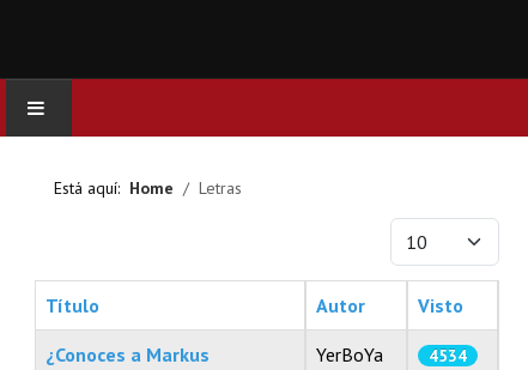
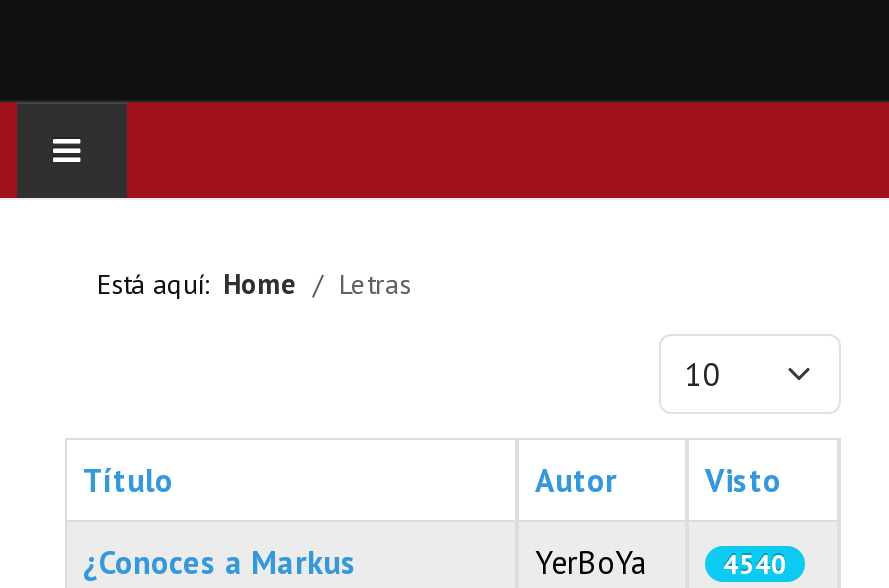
- 4534
+ 4540
